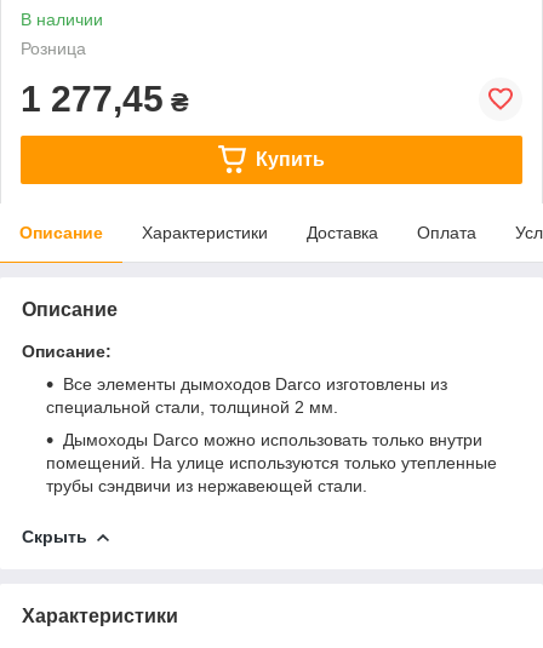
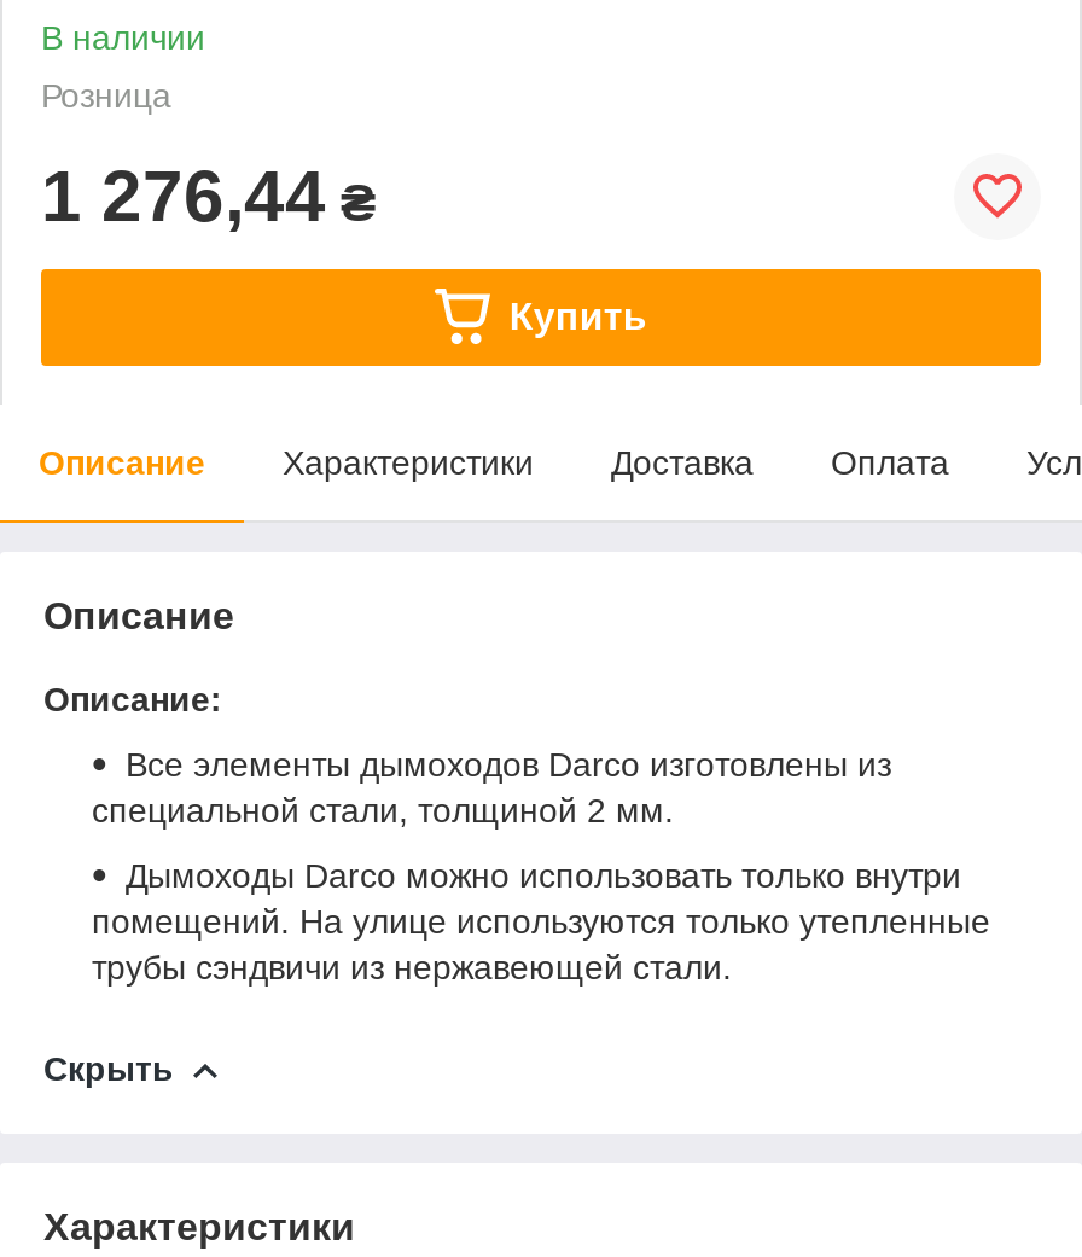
- 1 277,45 ₴
+ 1 276,44 ₴
